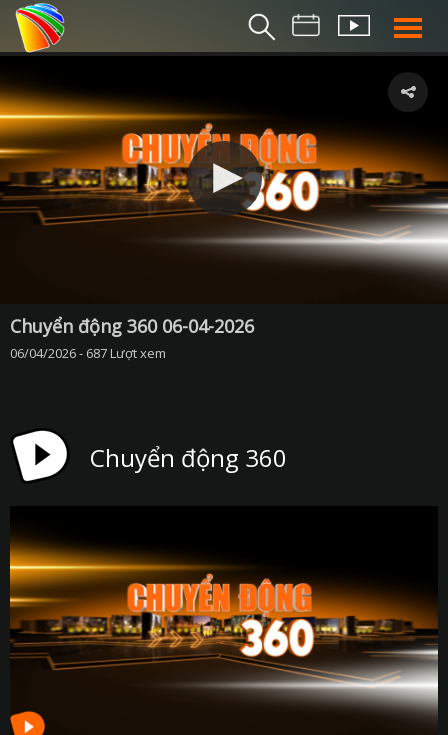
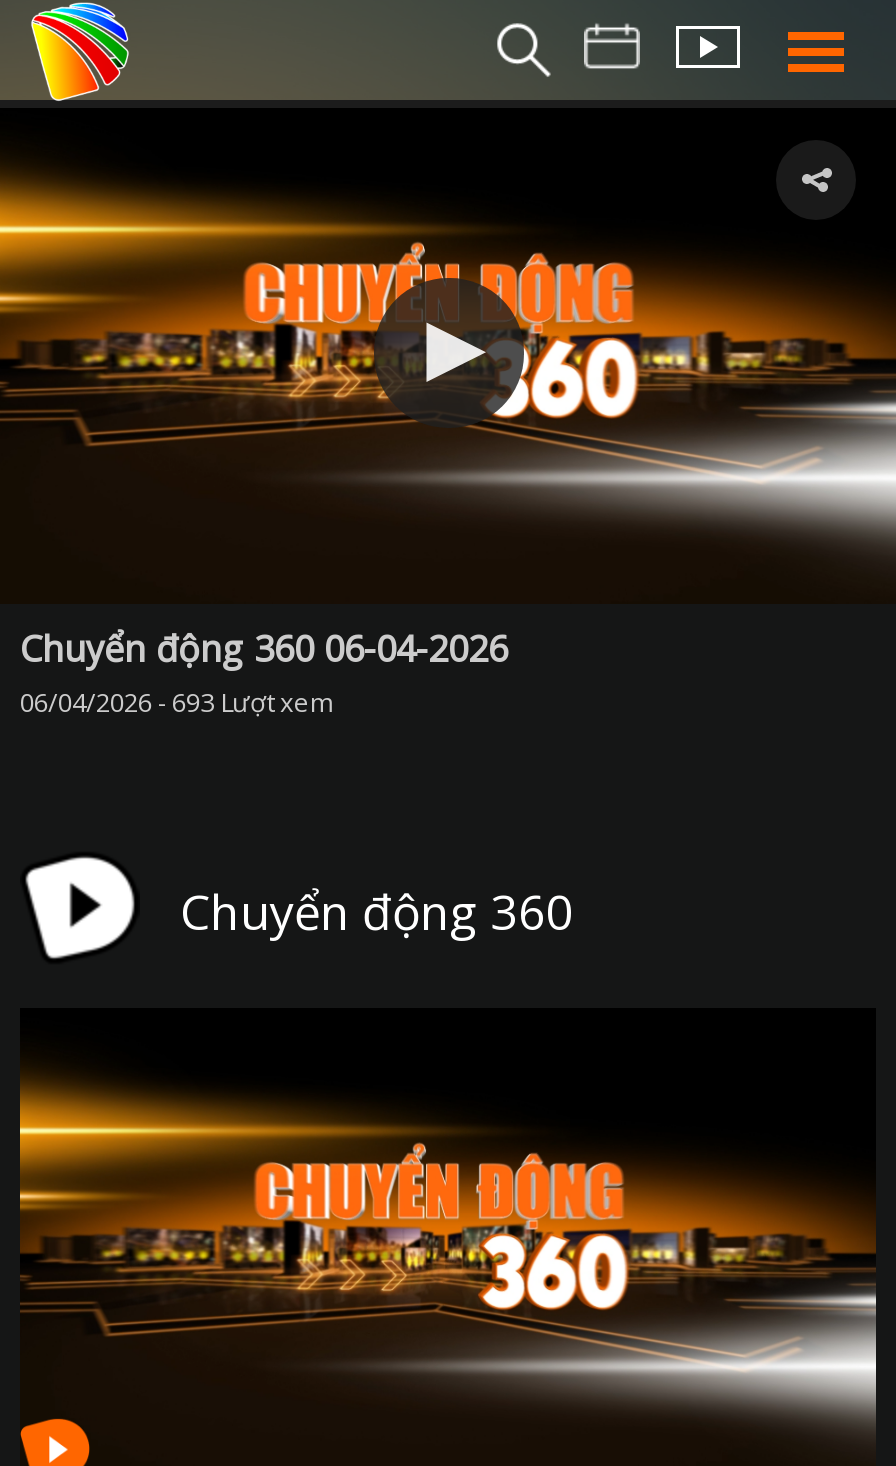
- 06/04/2026 - 687 Lượt xem
+ 06/04/2026 - 693 Lượt xem
